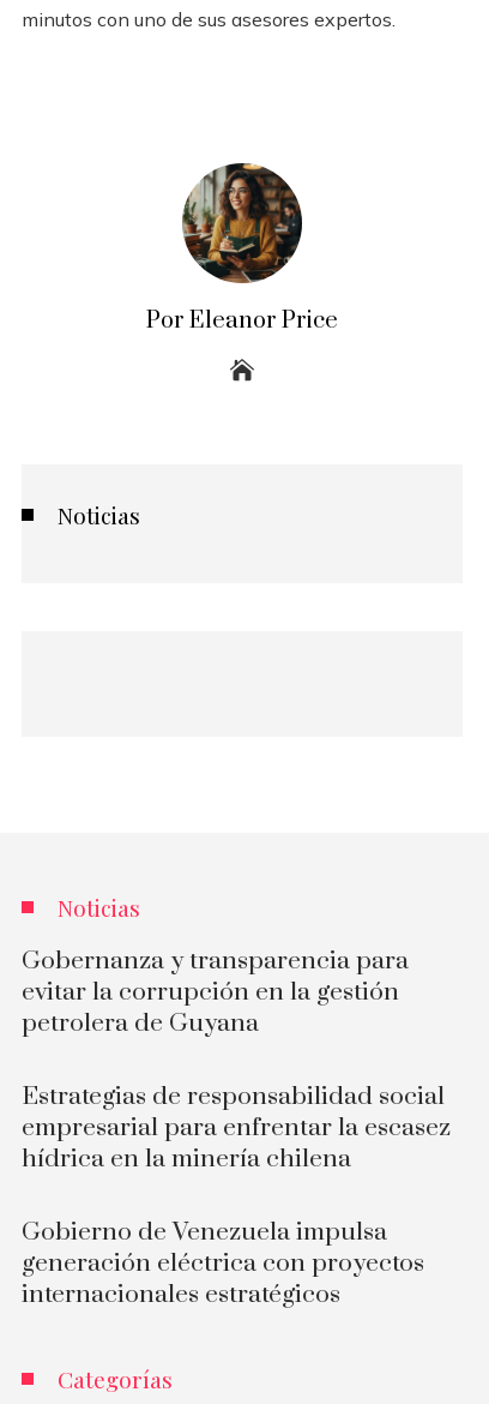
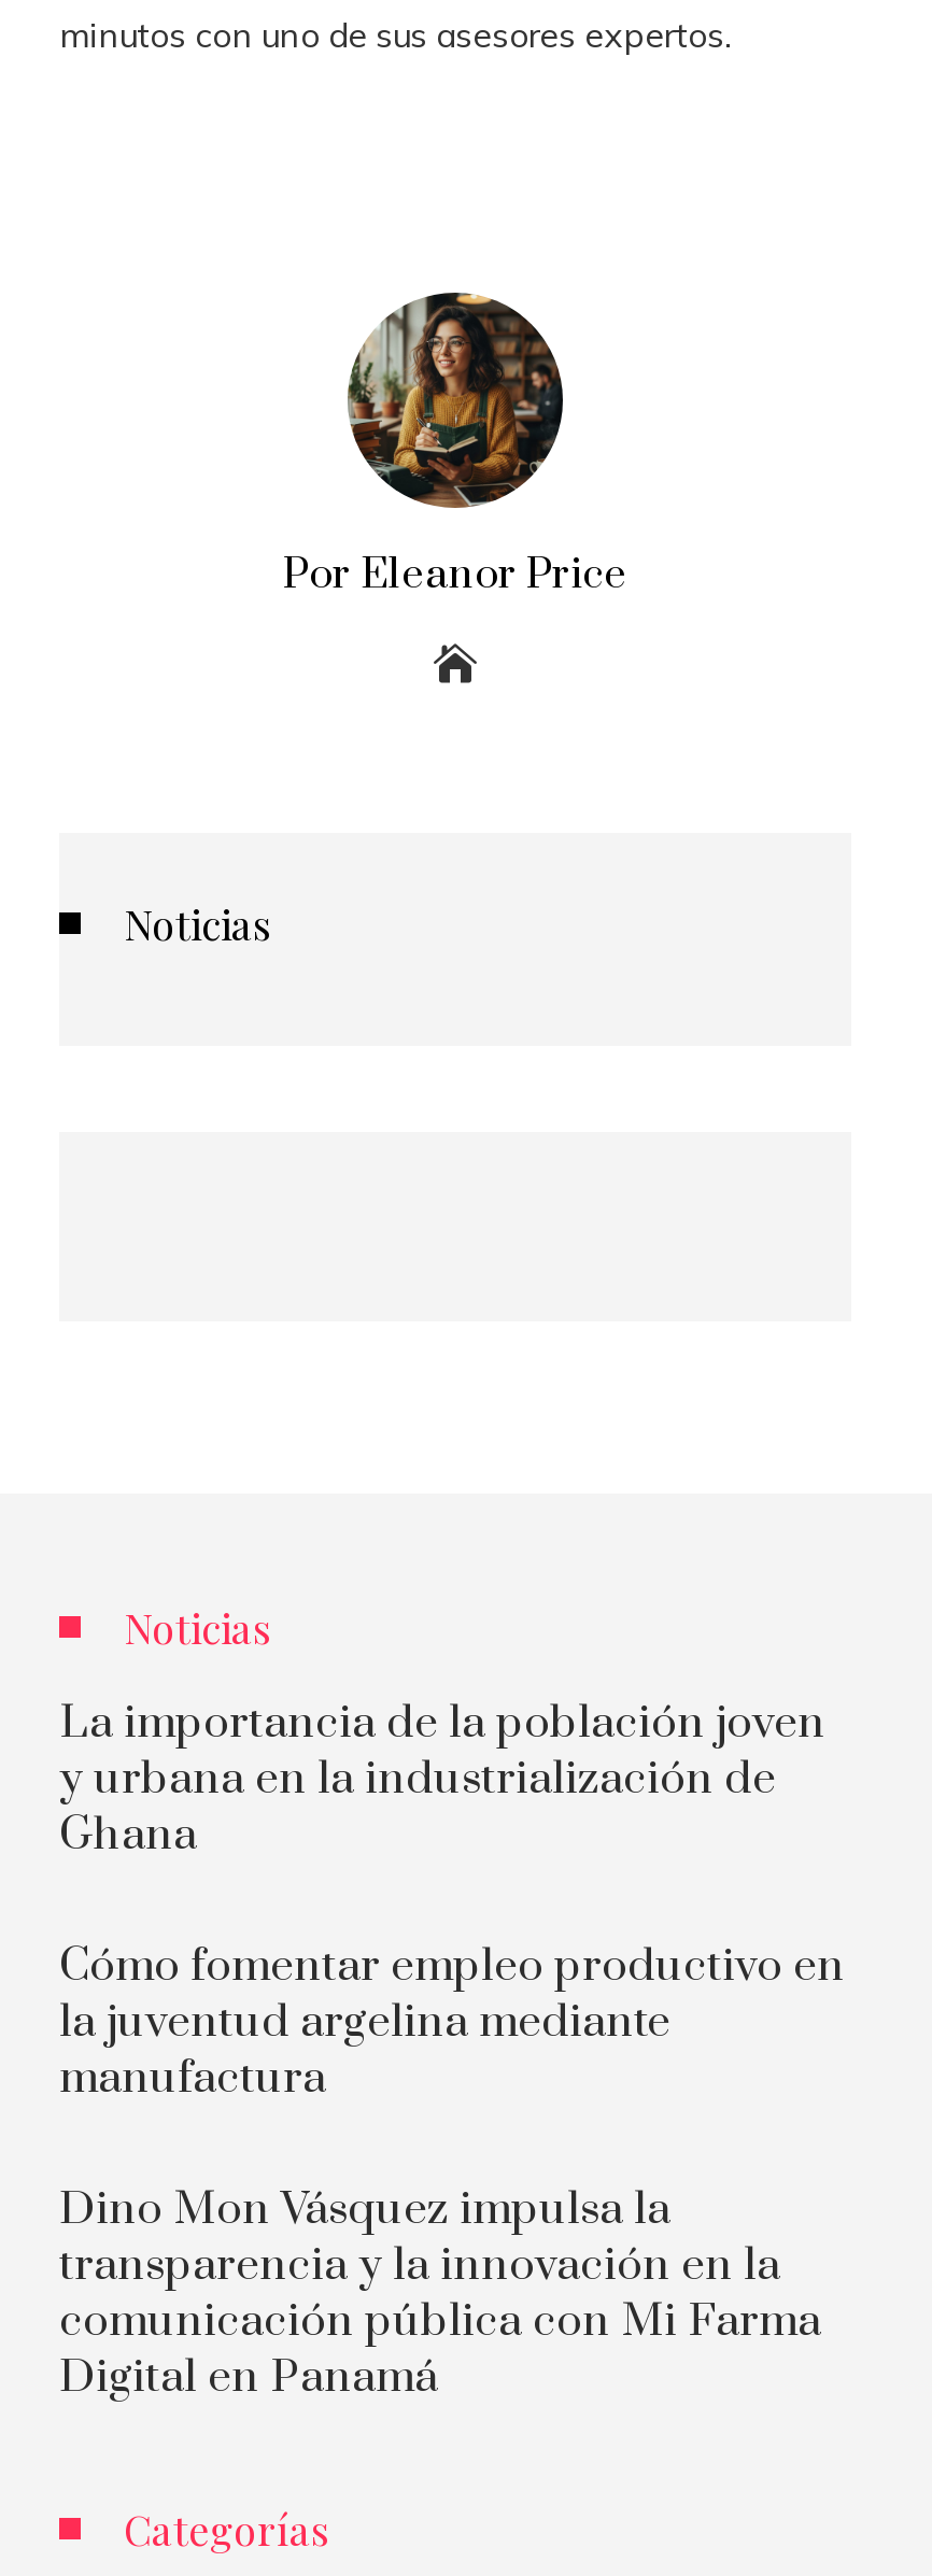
- Gobernanza y transparencia para
- evitar la corrupción en la gestión
- petrolera de Guyana
+ La importancia de la población joven
+ y urbana en la industrialización de
+ Ghana

- Estrategias de responsabilidad social
- empresarial para enfrentar la escasez
- hídrica en la minería chilena
+ Cómo fomentar empleo productivo en
+ la juventud argelina mediante
+ manufactura

- Gobierno de Venezuela impulsa
- generación eléctrica con proyectos
- internacionales estratégicos
+ Dino Mon Vásquez impulsa la
+ transparencia y la innovación en la
+ comunicación pública con Mi Farma
+ Digital en Panamá
